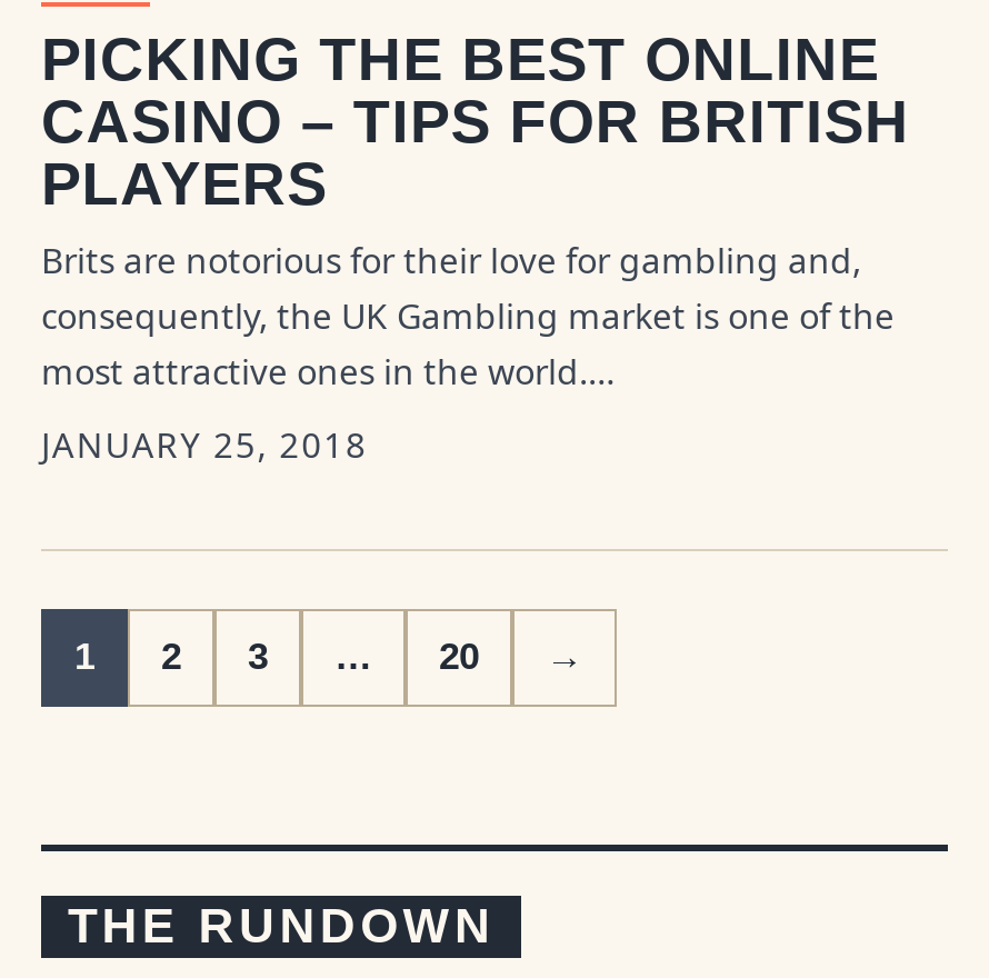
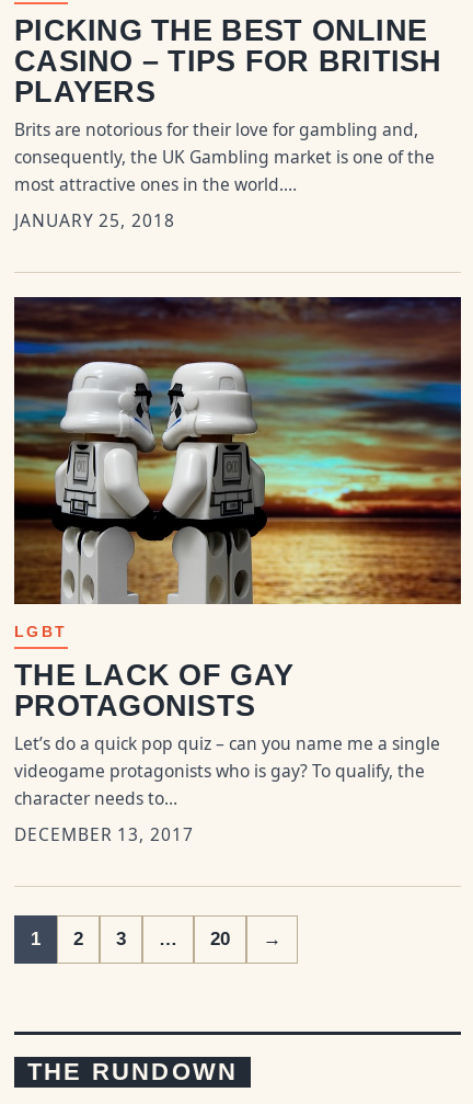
+ [image]
+ LGBT
+ THE LACK OF GAY
+ PROTAGONISTS
+ Let’s do a quick pop quiz – can you name me a single
+ videogame protagonists who is gay? To qualify, the
+ character needs to…
+ DECEMBER 13, 2017
